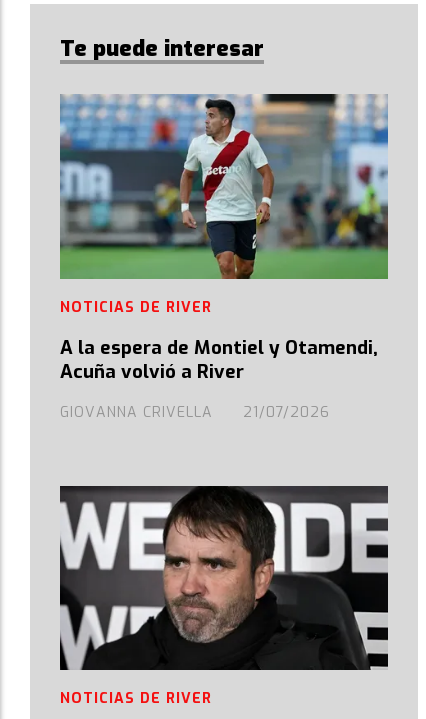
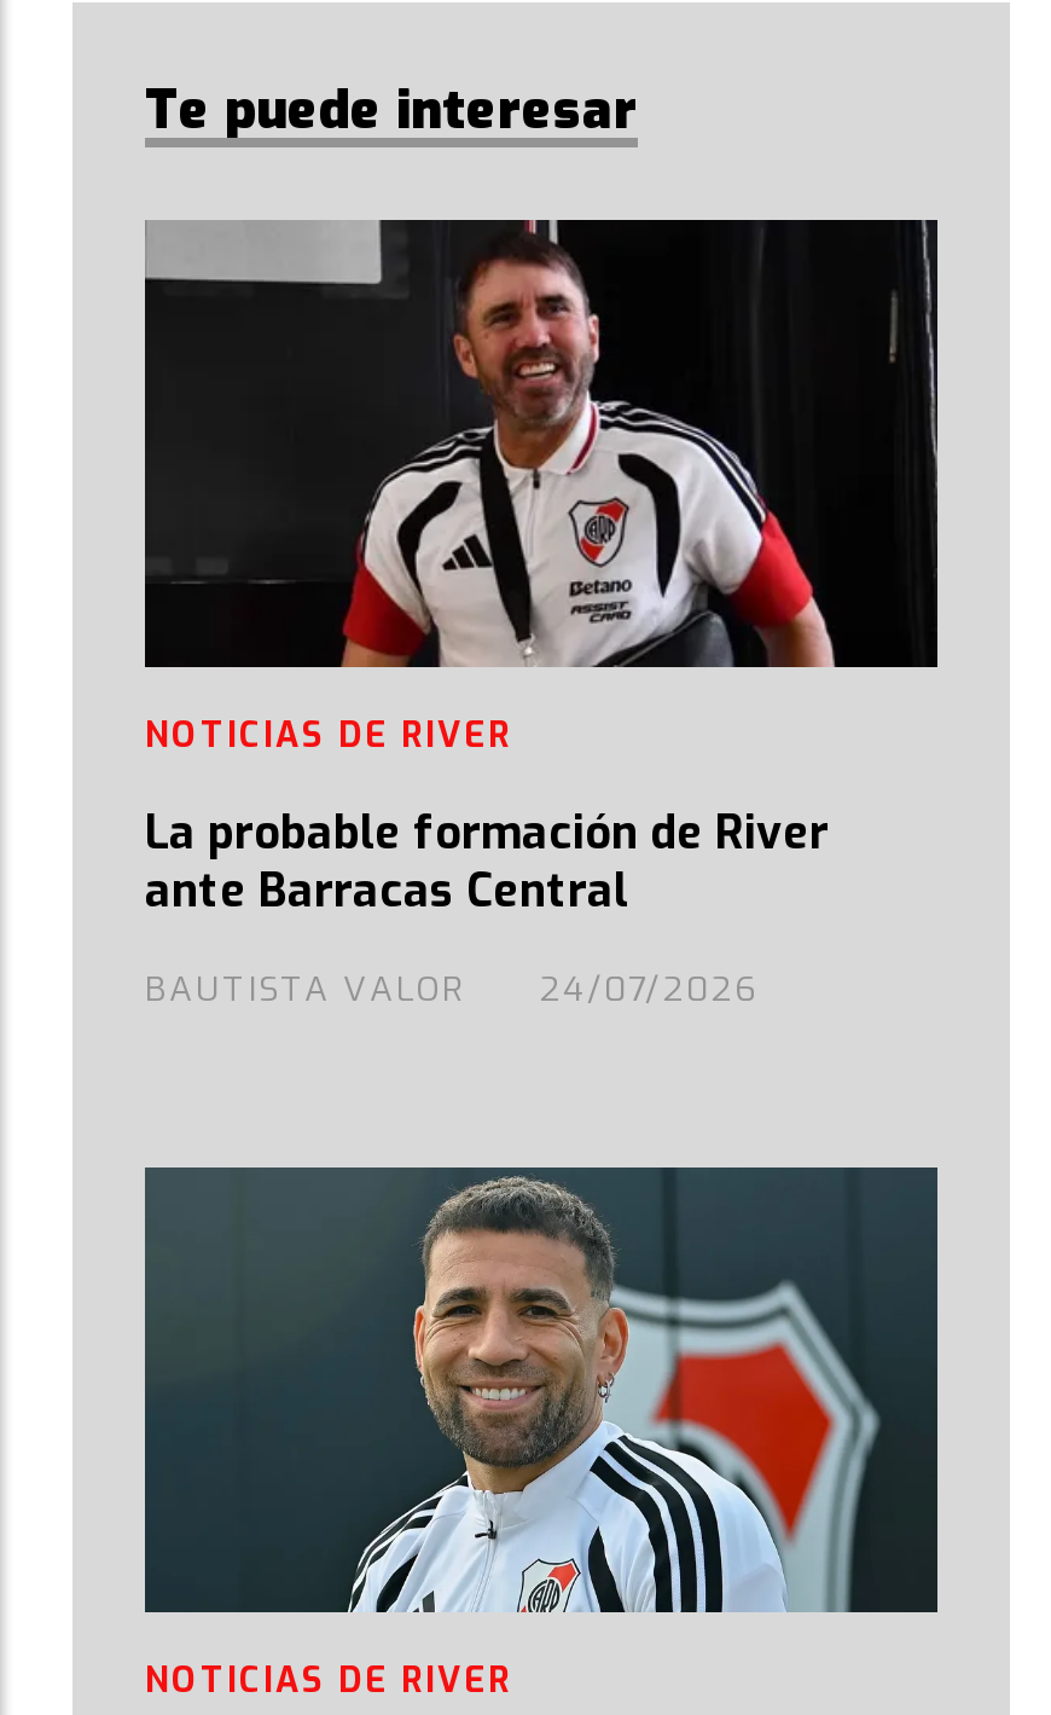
- [image]
+ [image]

- A la espera de Montiel y Otamendi,
- Acuña volvió a River
+ La probable formación de River
+ ante Barracas Central

- GIOVANNA CRIVELLA
+ BAUTISTA VALOR

- 21/07/2026
+ 24/07/2026

- [image]
+ [image]
